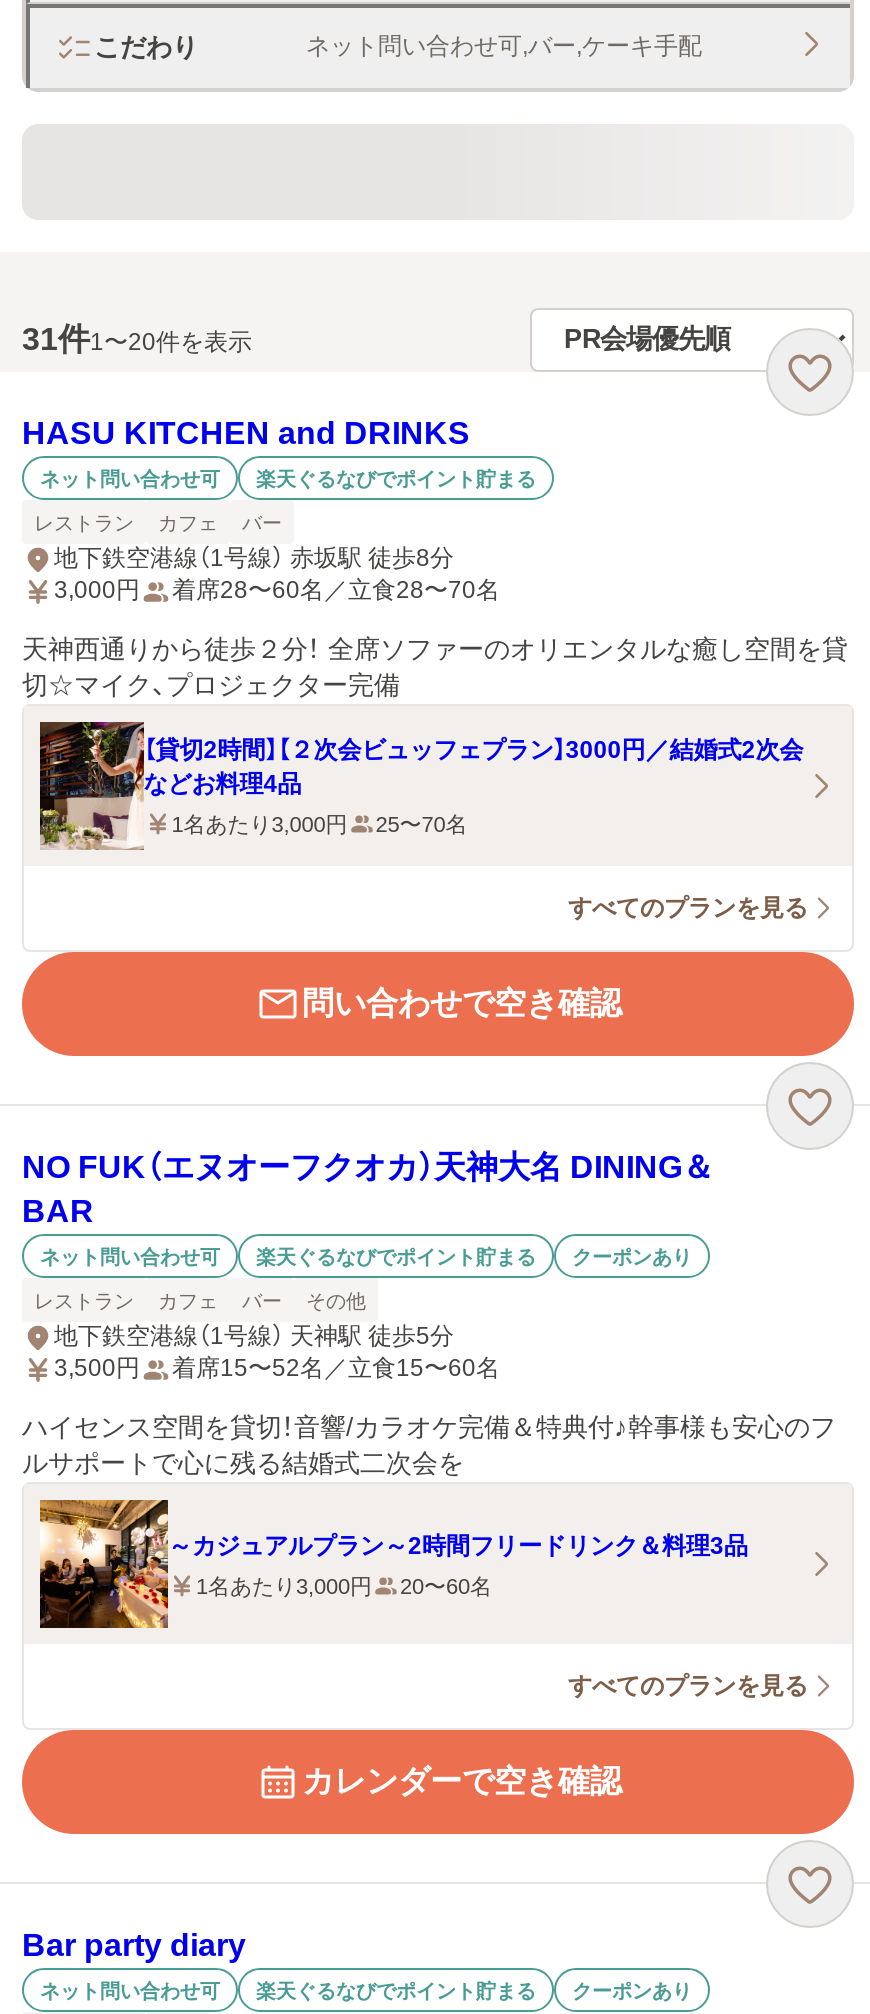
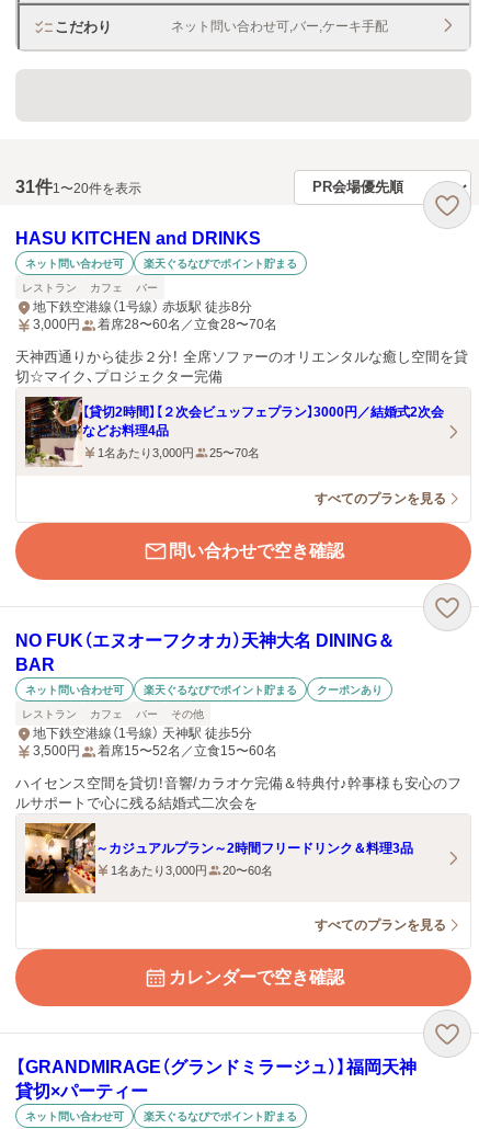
- Bar party diary
+ 【GRANDMIRAGE（グランドミラージュ）】福岡天神
+ 貸切×パーティー

- クーポンあり
